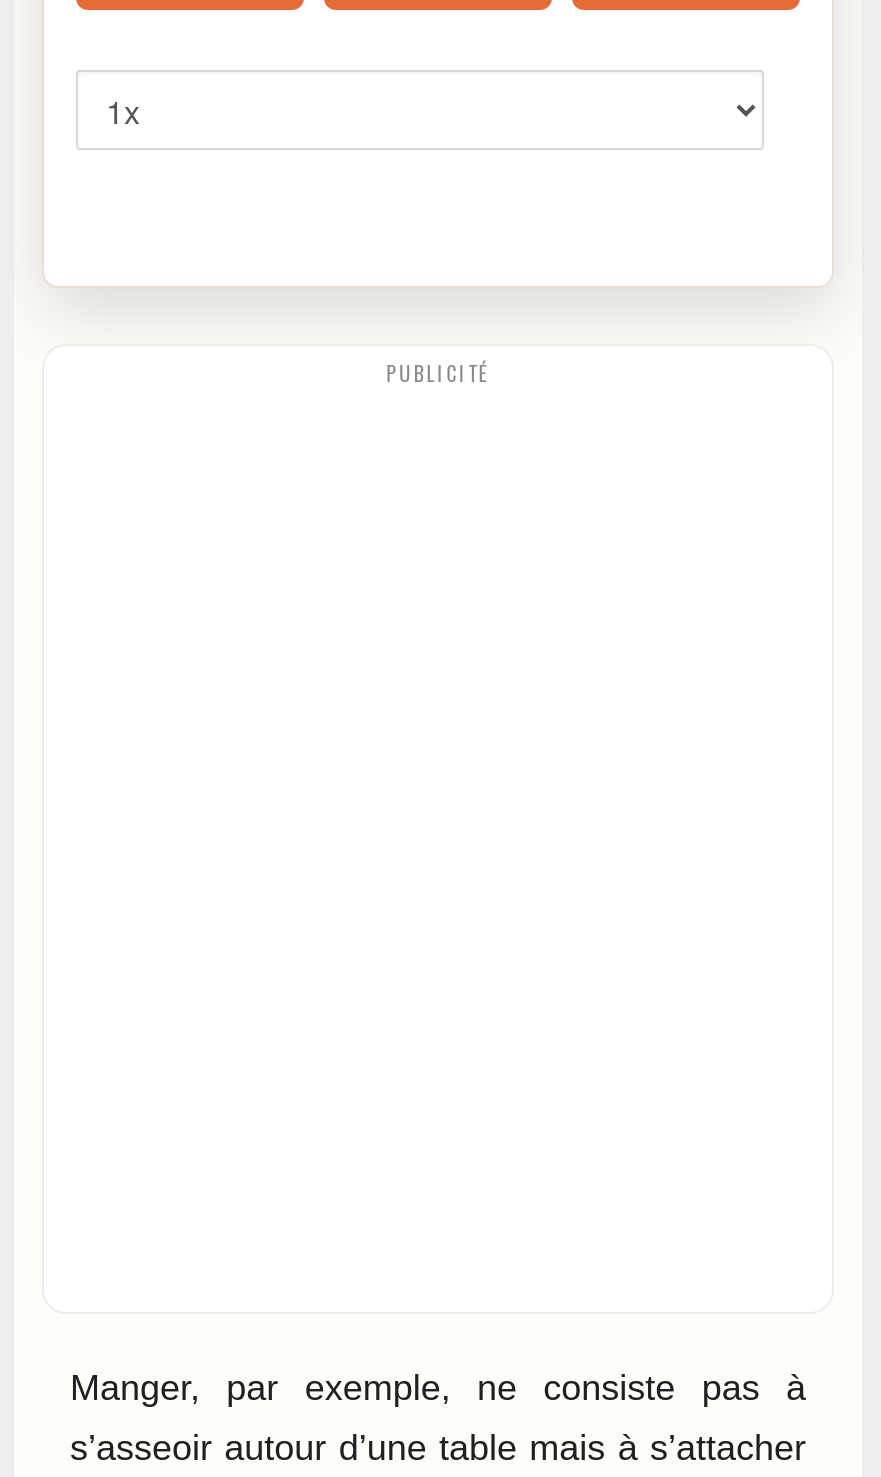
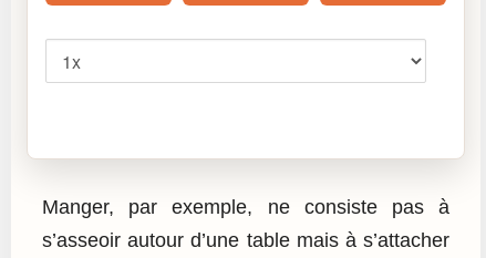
- PUBLICITÉ
